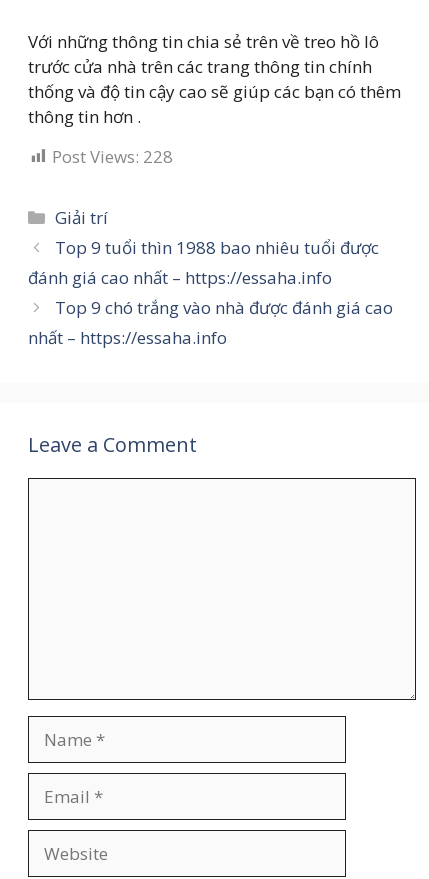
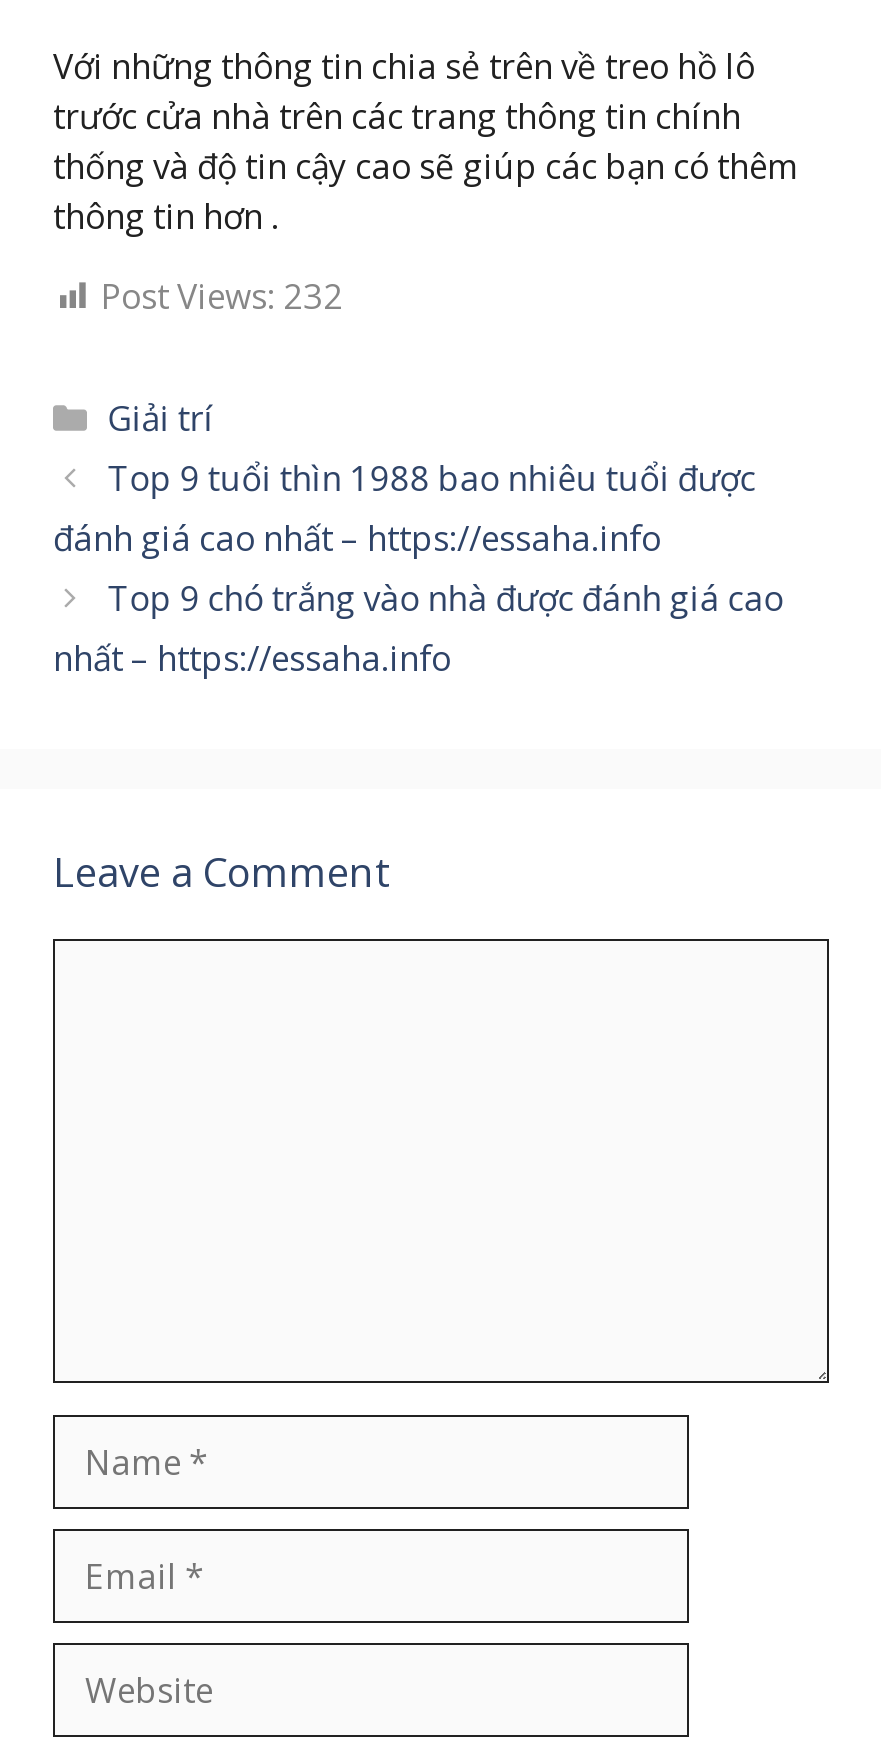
- Post Views: 228
+ Post Views: 232
